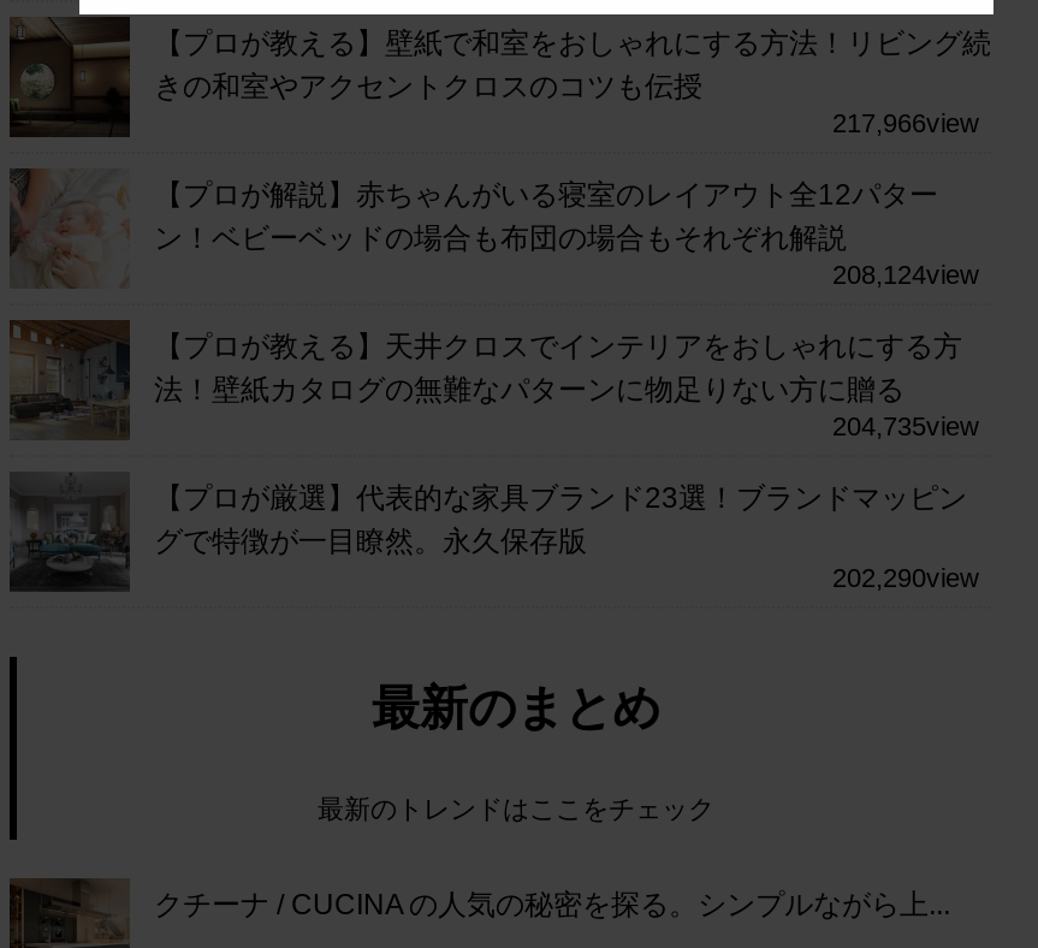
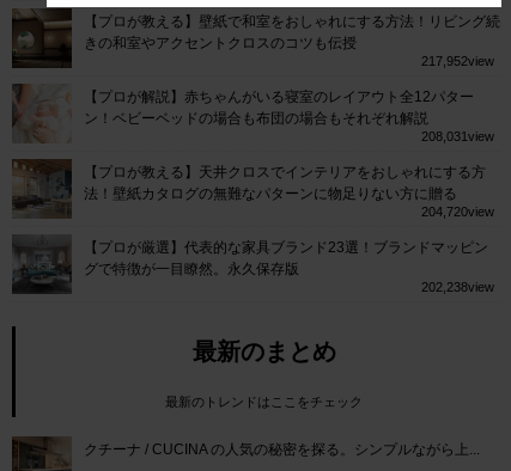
- 217,966view
+ 217,952view

- 208,124view
+ 208,031view

- 204,735view
+ 204,720view

- 202,290view
+ 202,238view
